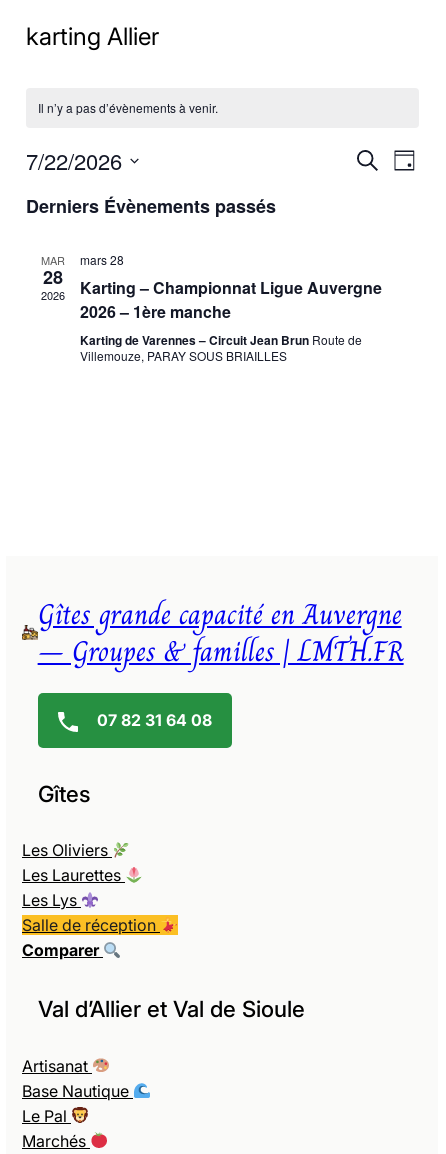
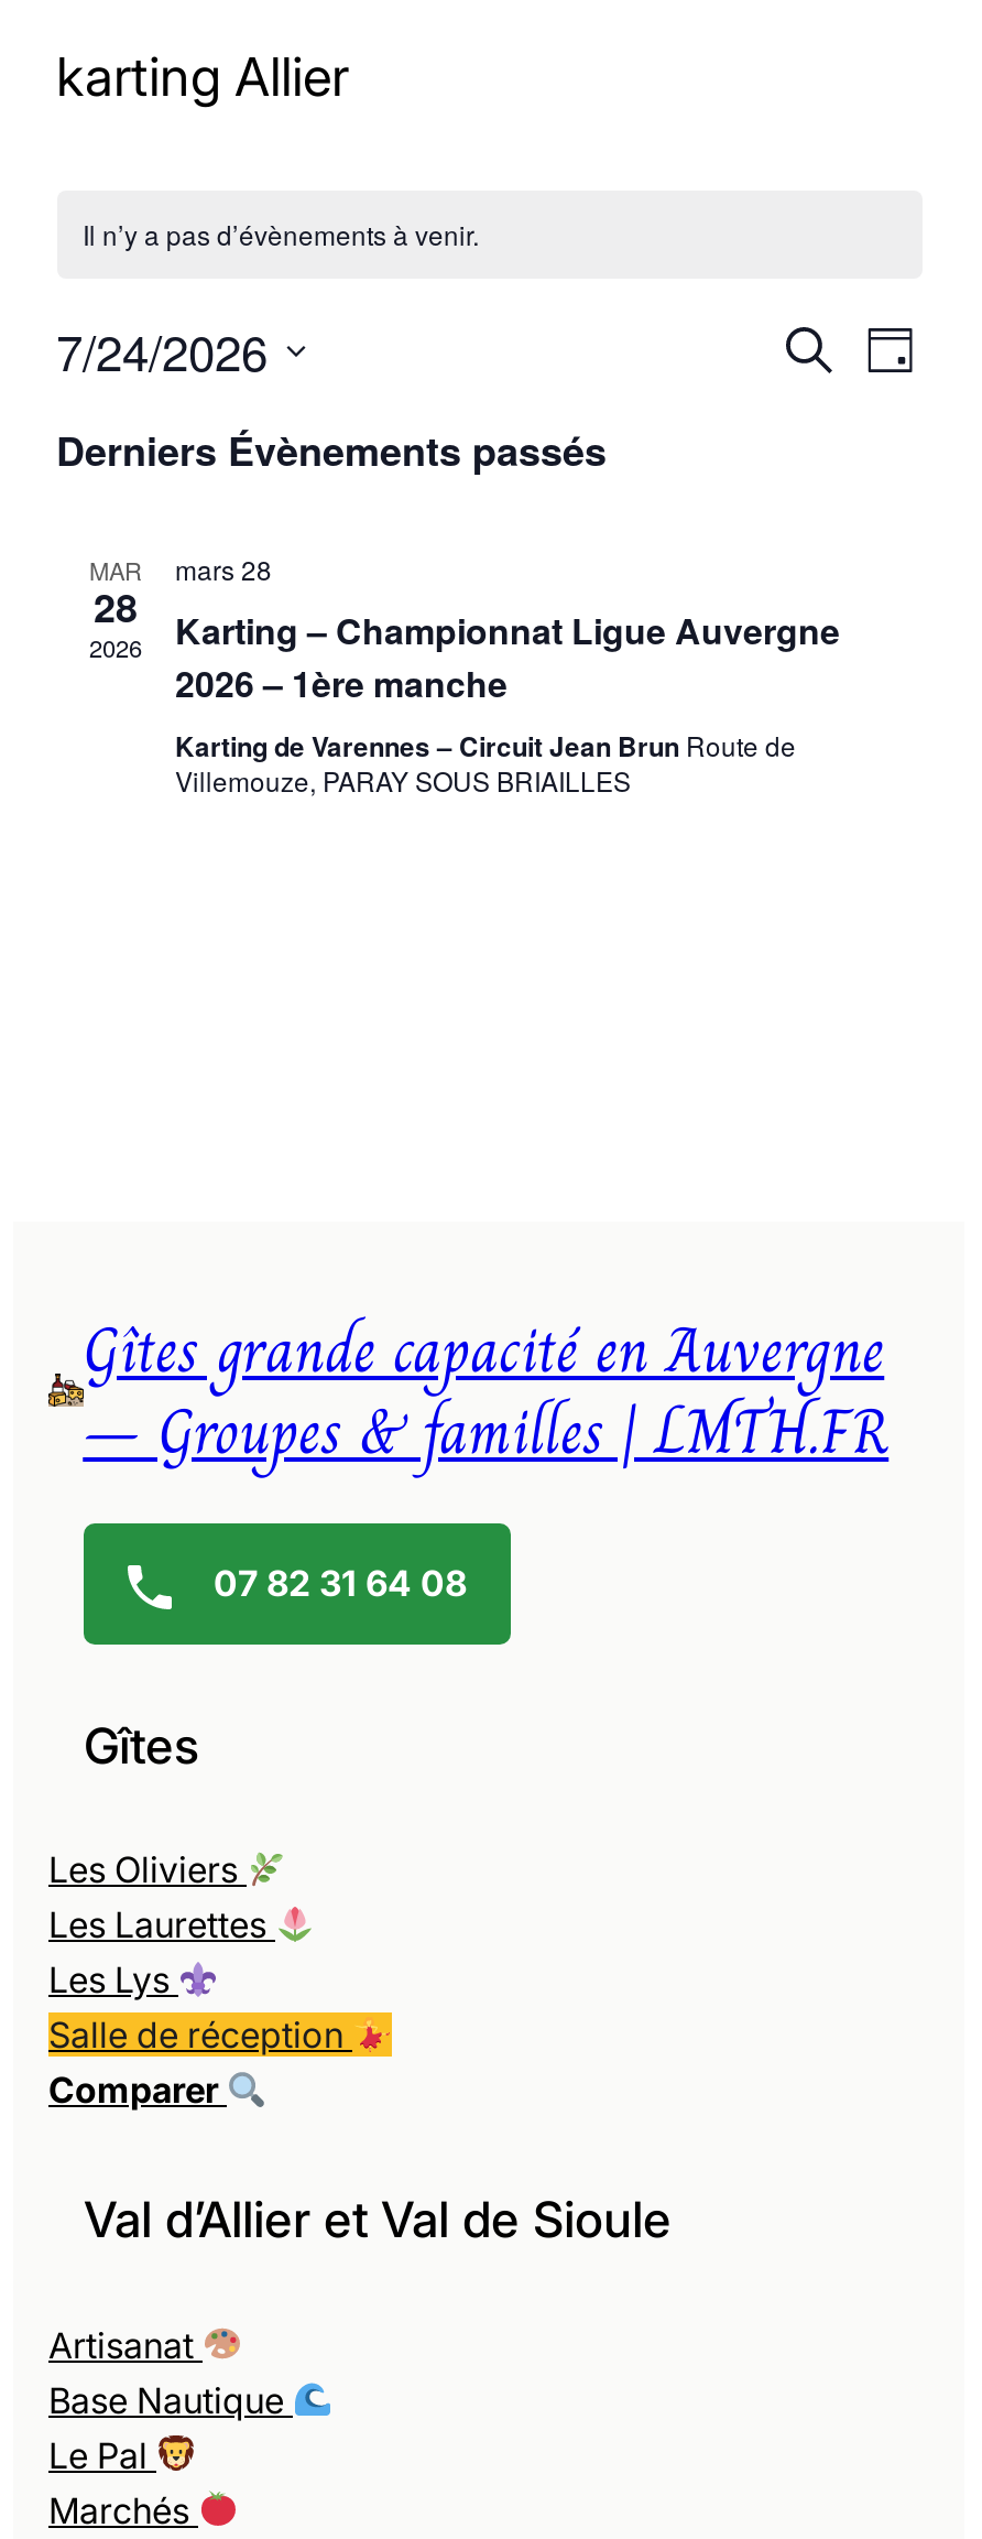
- 7/22/2026
+ 7/24/2026
